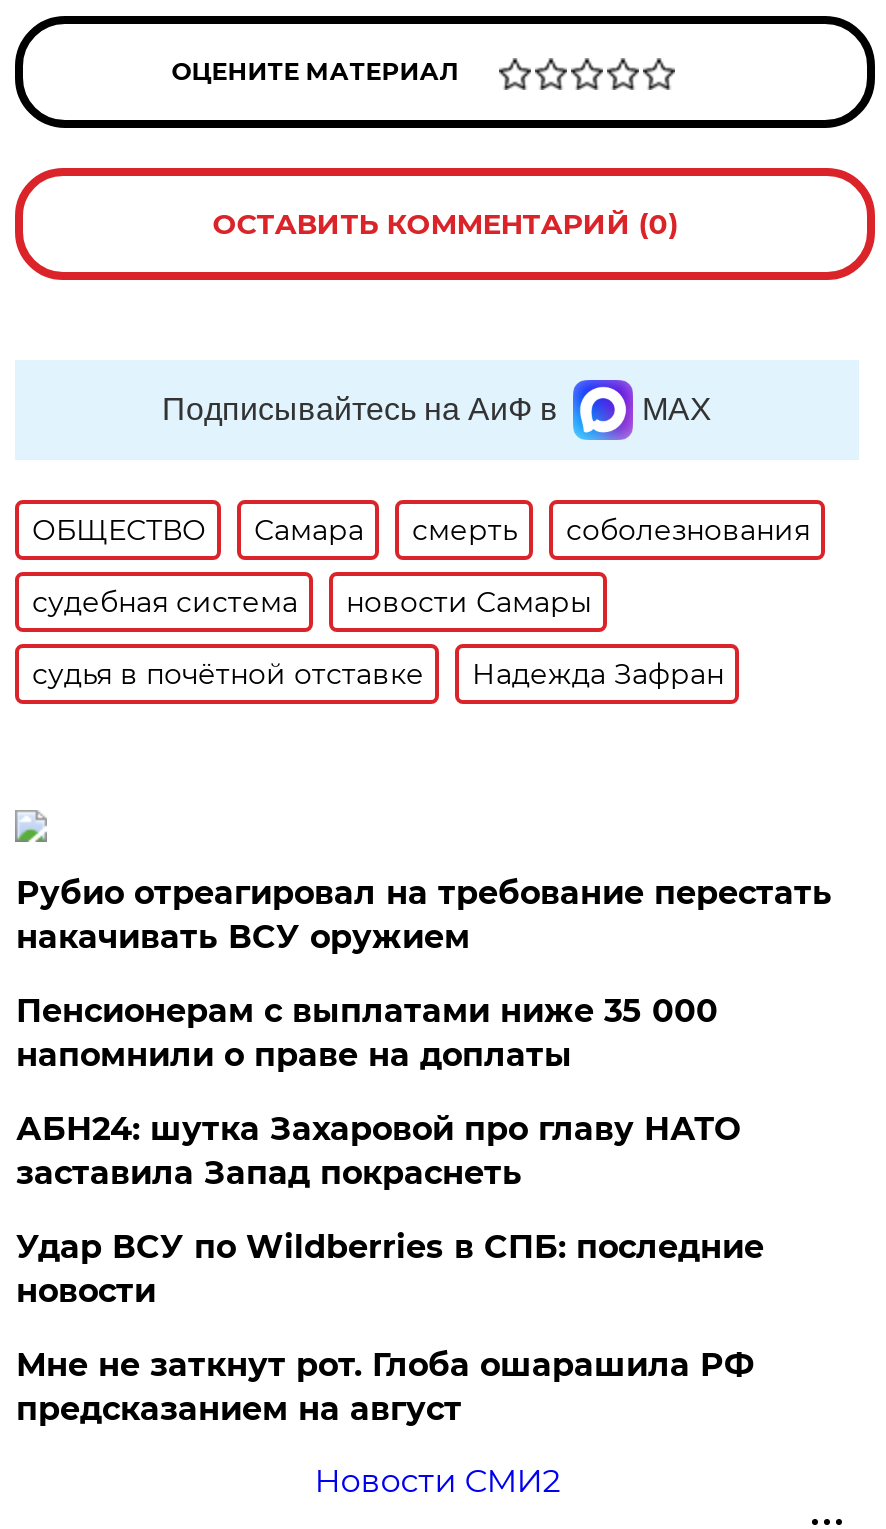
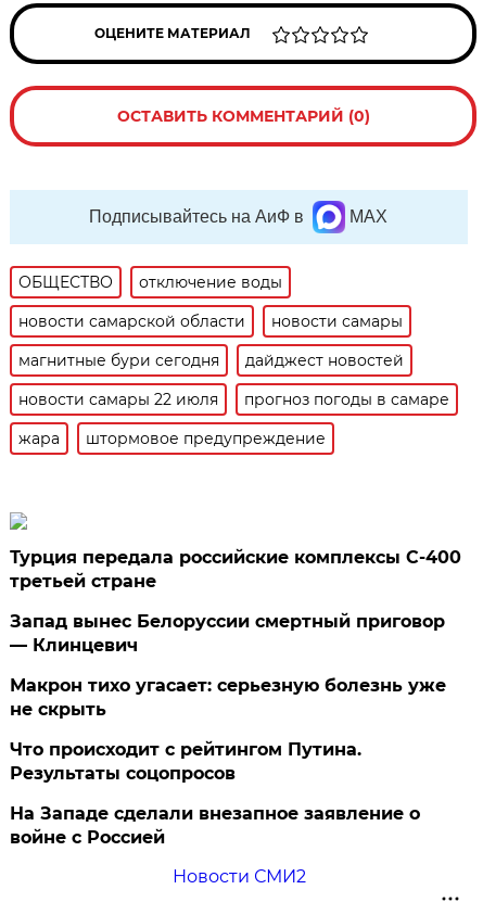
- Самара
- смерть
- соболезнования
- судебная система
- новости Самары
- судья в почётной отставке
- Надежда Зафран
+ отключение воды
+ новости самарской области
+ новости самары
+ магнитные бури сегодня
+ дайджест новостей
+ новости самары 22 июля
+ прогноз погоды в самаре
+ жара
+ штормовое предупреждение

- Рубио отреагировал на требование перестать
- накачивать ВСУ оружием
- Пенсионерам с выплатами ниже 35 000
- напомнили о праве на доплаты
- АБН24: шутка Захаровой про главу НАТО
- заставила Запад покраснеть
- Удар ВСУ по Wildberries в СПБ: последние
- новости
- Мне не заткнут рот. Глоба ошарашила РФ
- предсказанием на август
+ Турция передала российские комплексы С-400
+ третьей стране
+ Запад вынес Белоруссии смертный приговор
+ — Клинцевич
+ Макрон тихо угасает: серьезную болезнь уже
+ не скрыть
+ Что происходит с рейтингом Путина.
+ Результаты соцопросов
+ На Западе сделали внезапное заявление о
+ войне с Россией
